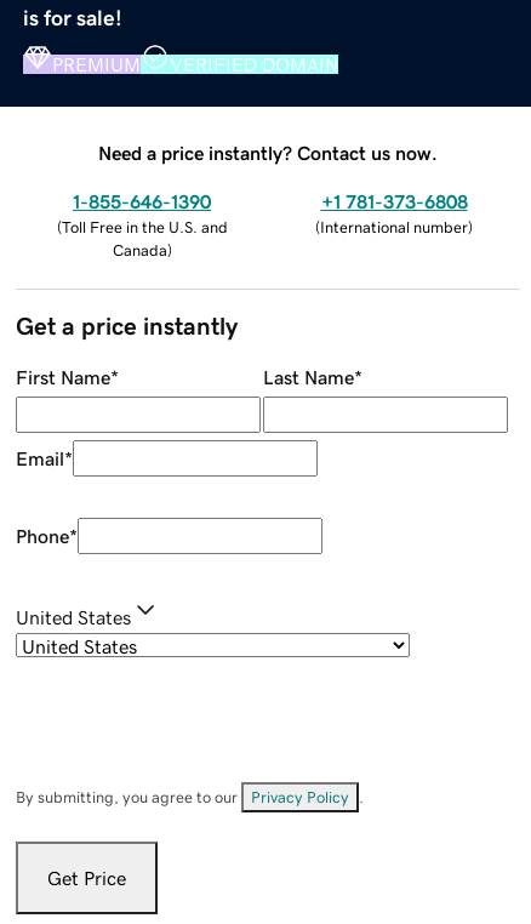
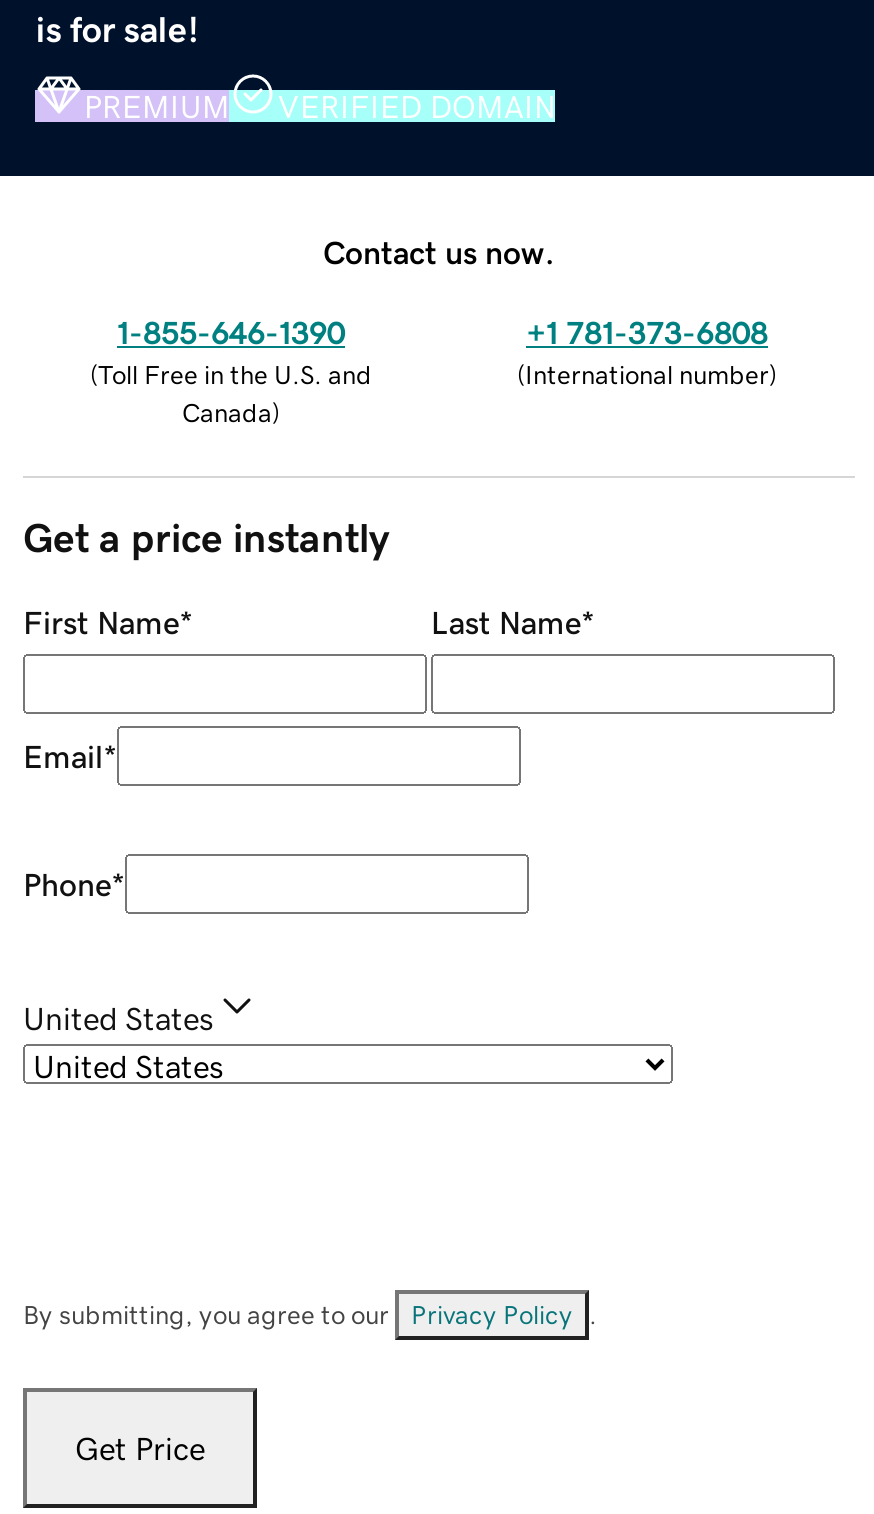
- Need a price instantly? Contact us now.
+ Contact us now.
